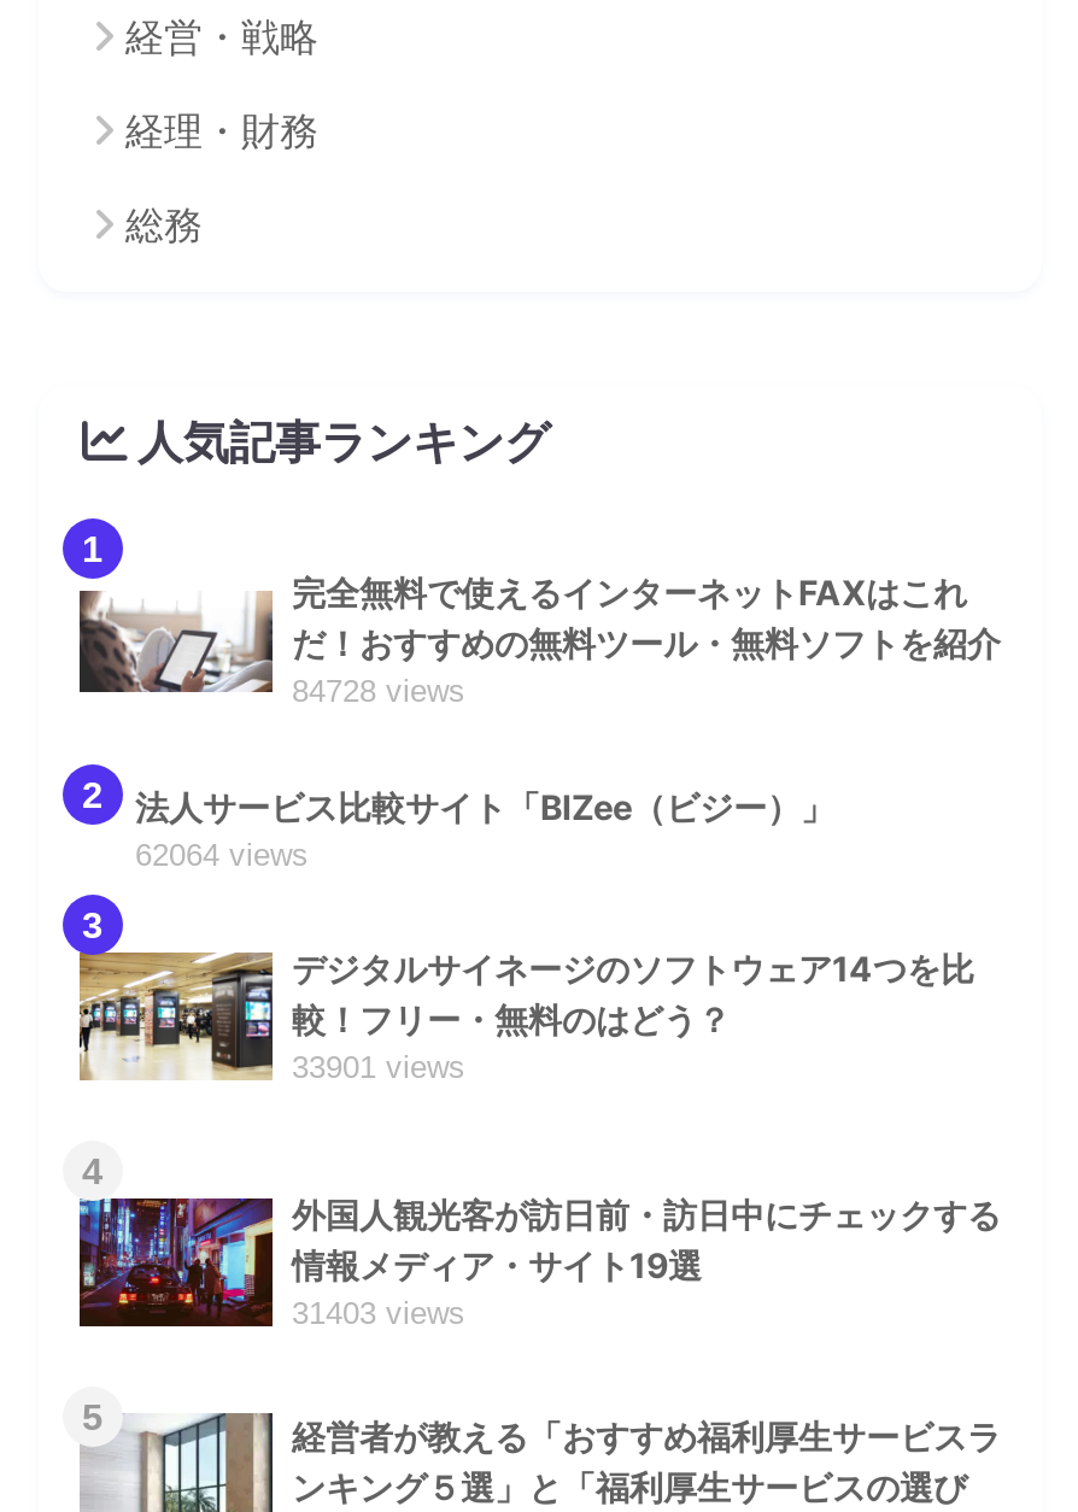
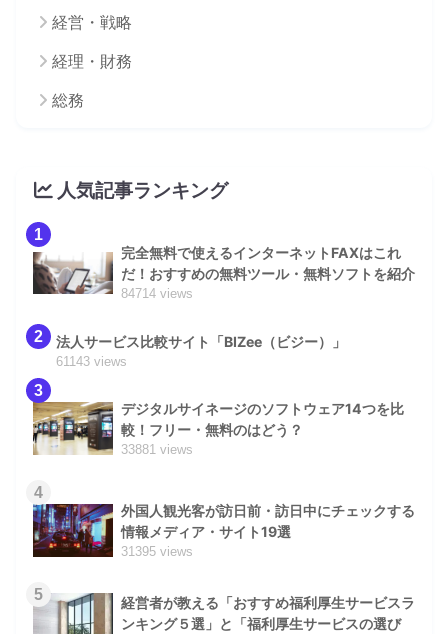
- 84728 views
+ 84714 views

- 62064 views
+ 61143 views

- 33901 views
+ 33881 views

- 31403 views
+ 31395 views
